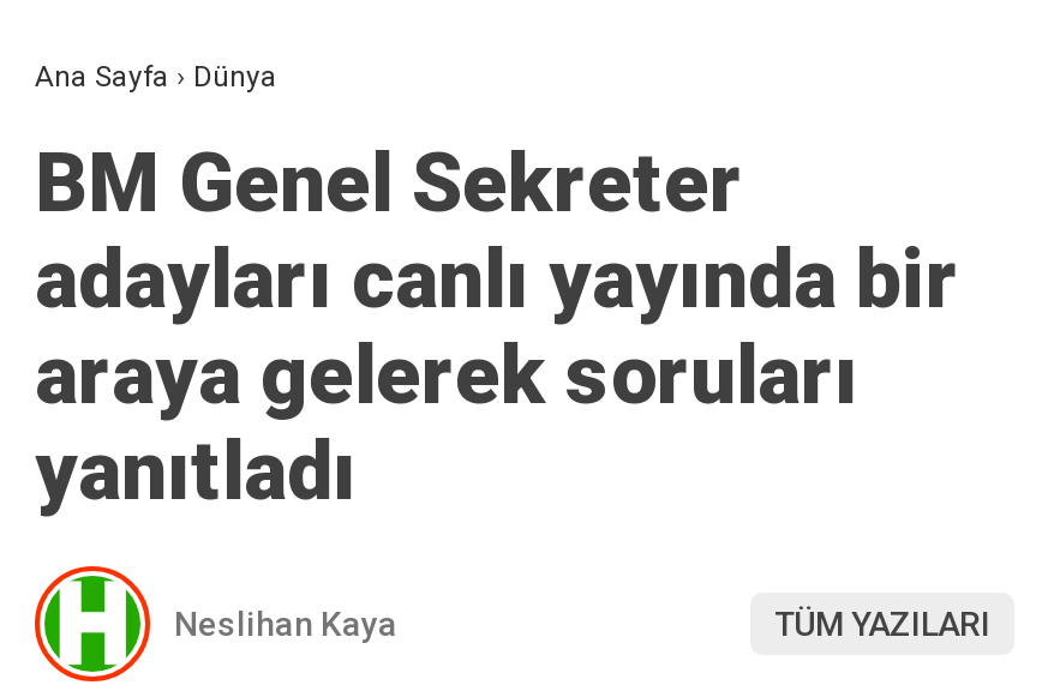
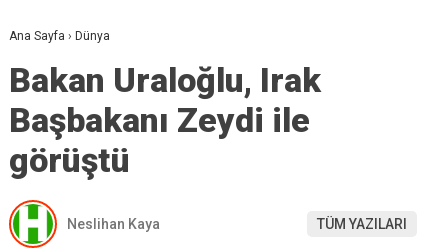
- BM Genel Sekreter
- adayları canlı yayında bir
- araya gelerek soruları
- yanıtladı
+ Bakan Uraloğlu, Irak
+ Başbakanı Zeydi ile
+ görüştü
